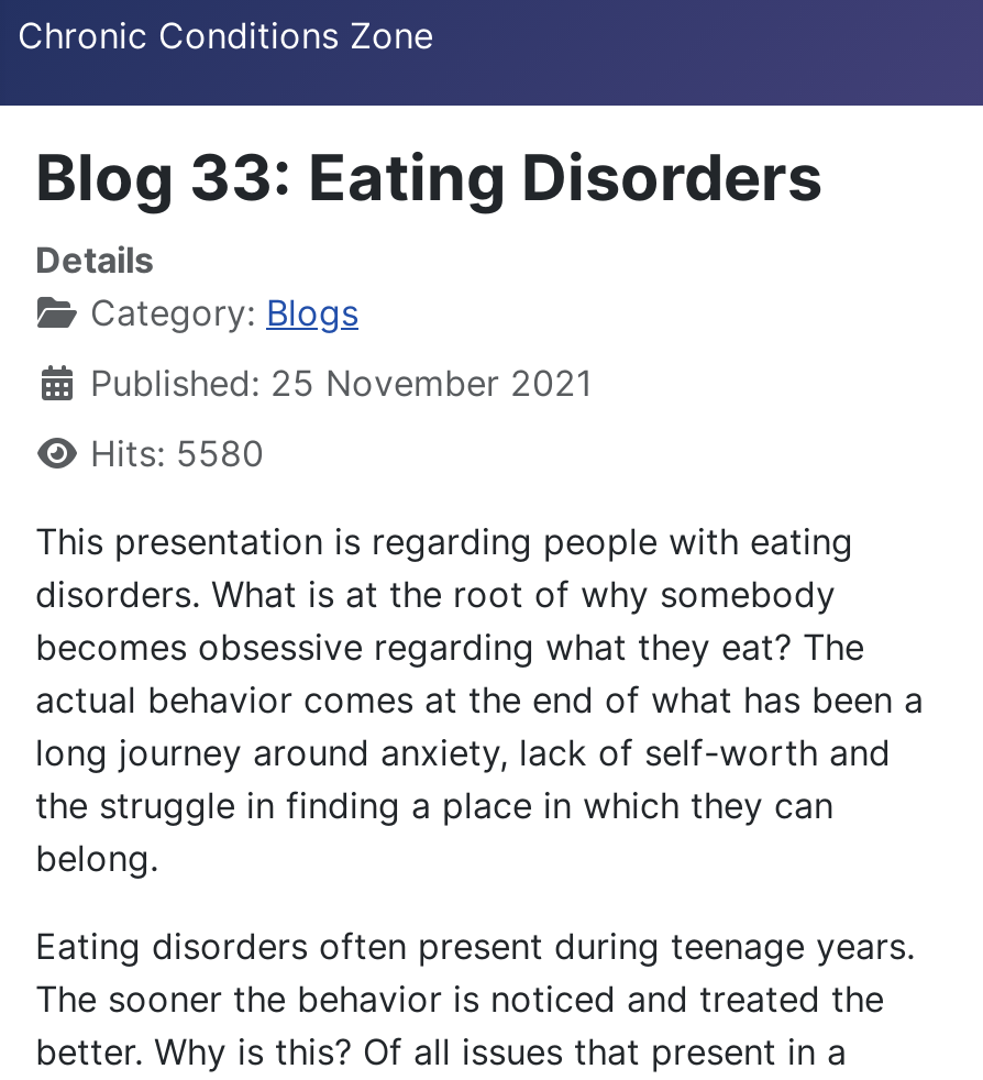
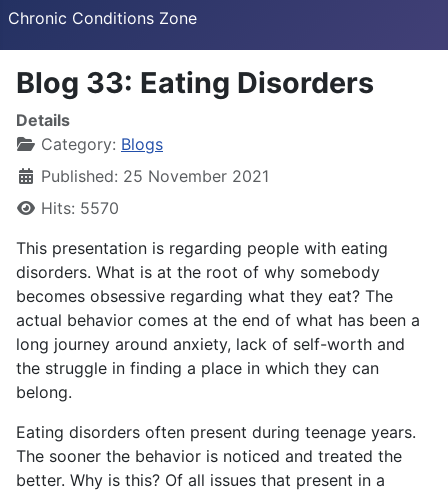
- Hits: 5580
+ Hits: 5570
